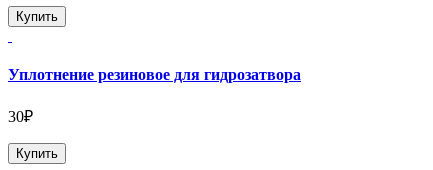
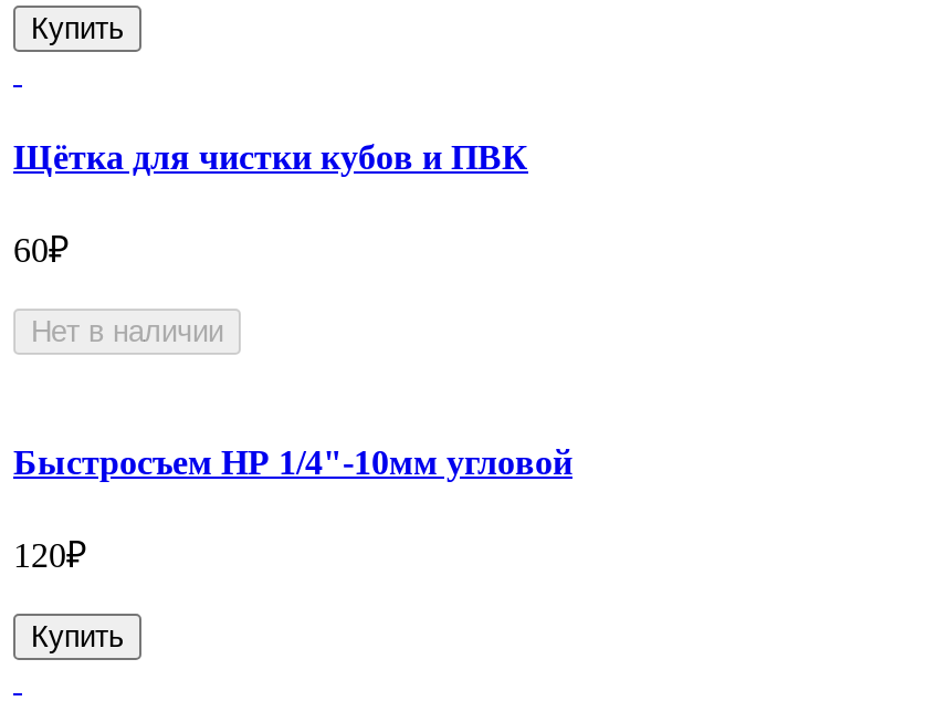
- Уплотнение резиновое для гидрозатвора
- 30₽
+ Щётка для чистки кубов и ПВК
+ 60₽
+ Нет в наличии
+ Быстросъем НР 1/4"-10мм угловой
+ 120₽
